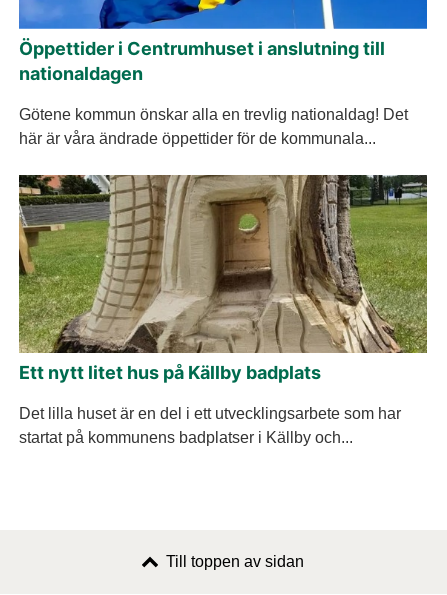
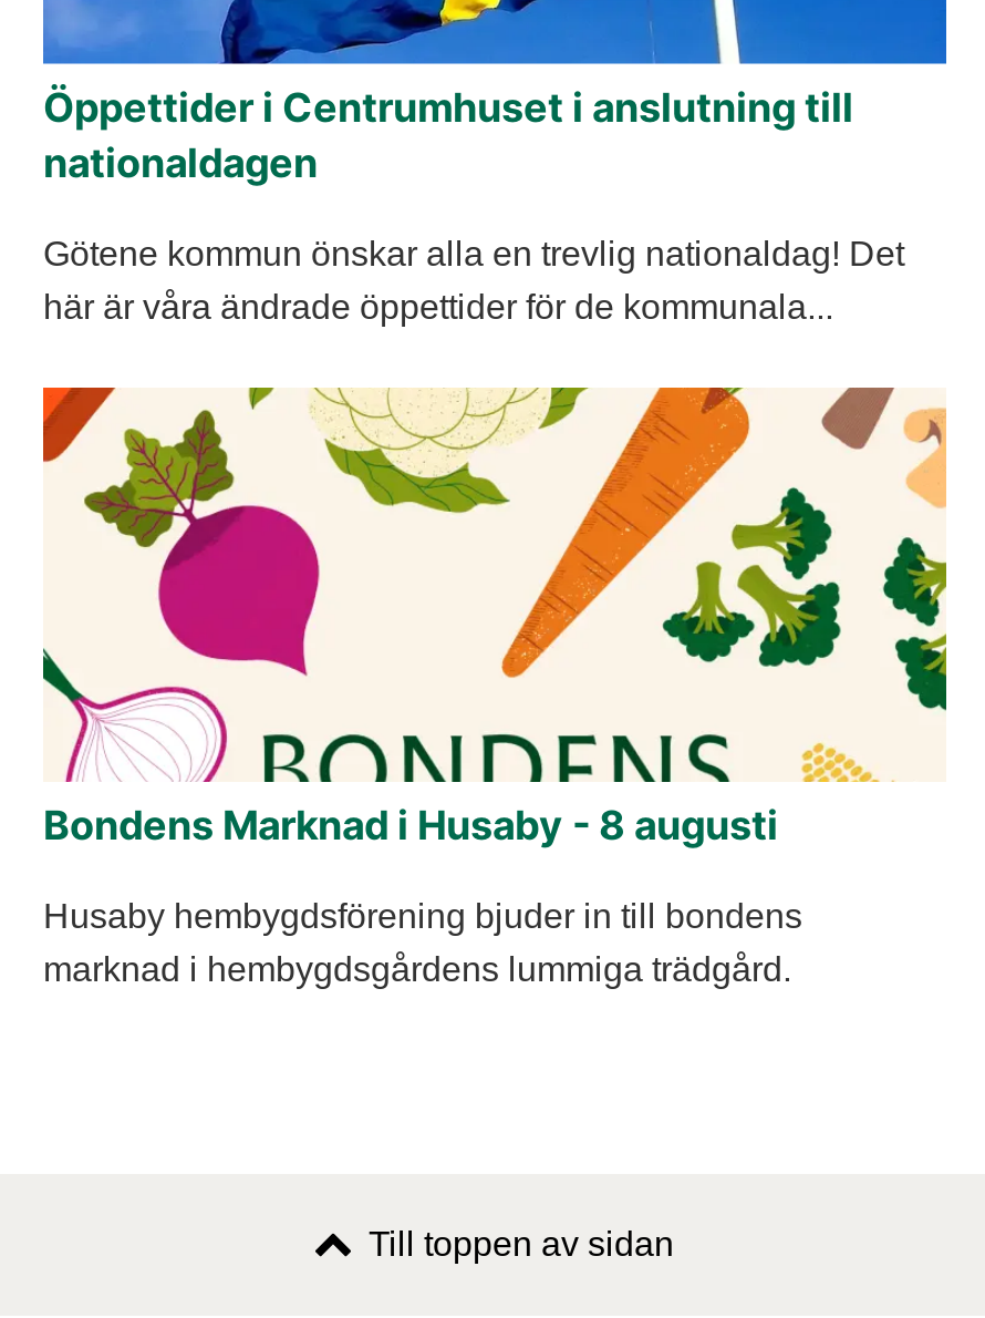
- [image]
- Ett nytt litet hus på Källby badplats
+ [image]
+ Bondens Marknad i Husaby - 8 augusti

- Det lilla huset är en del i ett utvecklingsarbete som har
- startat på kommunens badplatser i Källby och...
+ Husaby hembygdsförening bjuder in till bondens
+ marknad i hembygdsgårdens lummiga trädgård.
